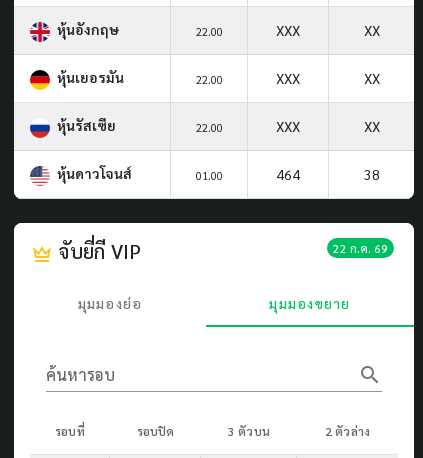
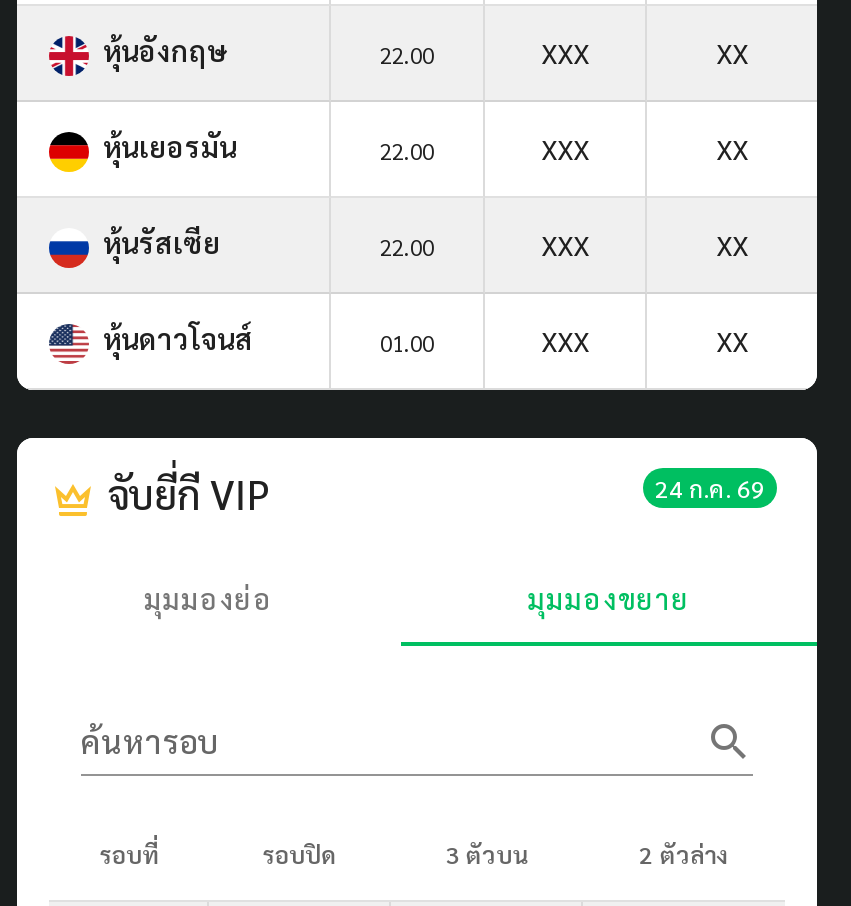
- 464
- 38
+ XXX
+ XX

- 22 ก.ค. 69
+ 24 ก.ค. 69
